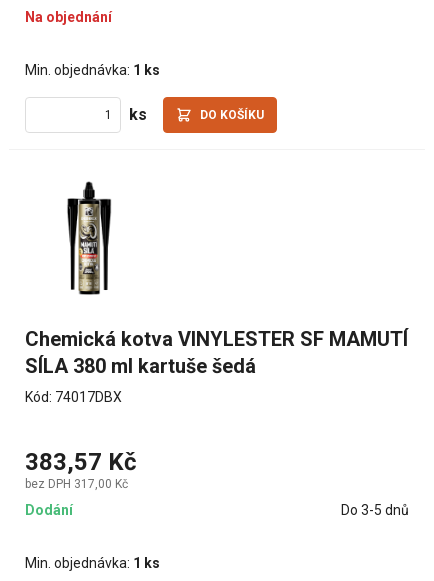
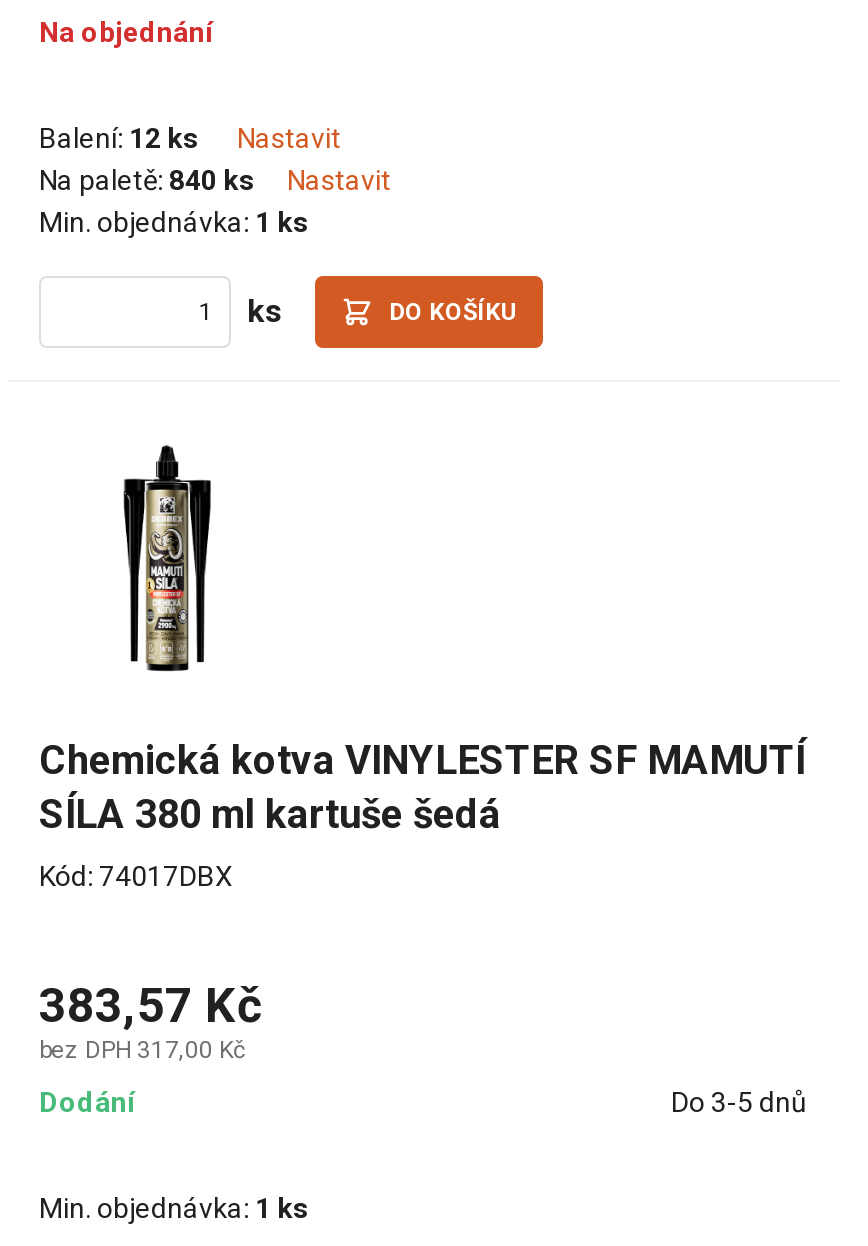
+ Balení: 12 ks
+ Nastavit
+ Na paletě: 840 ks
+ Nastavit
